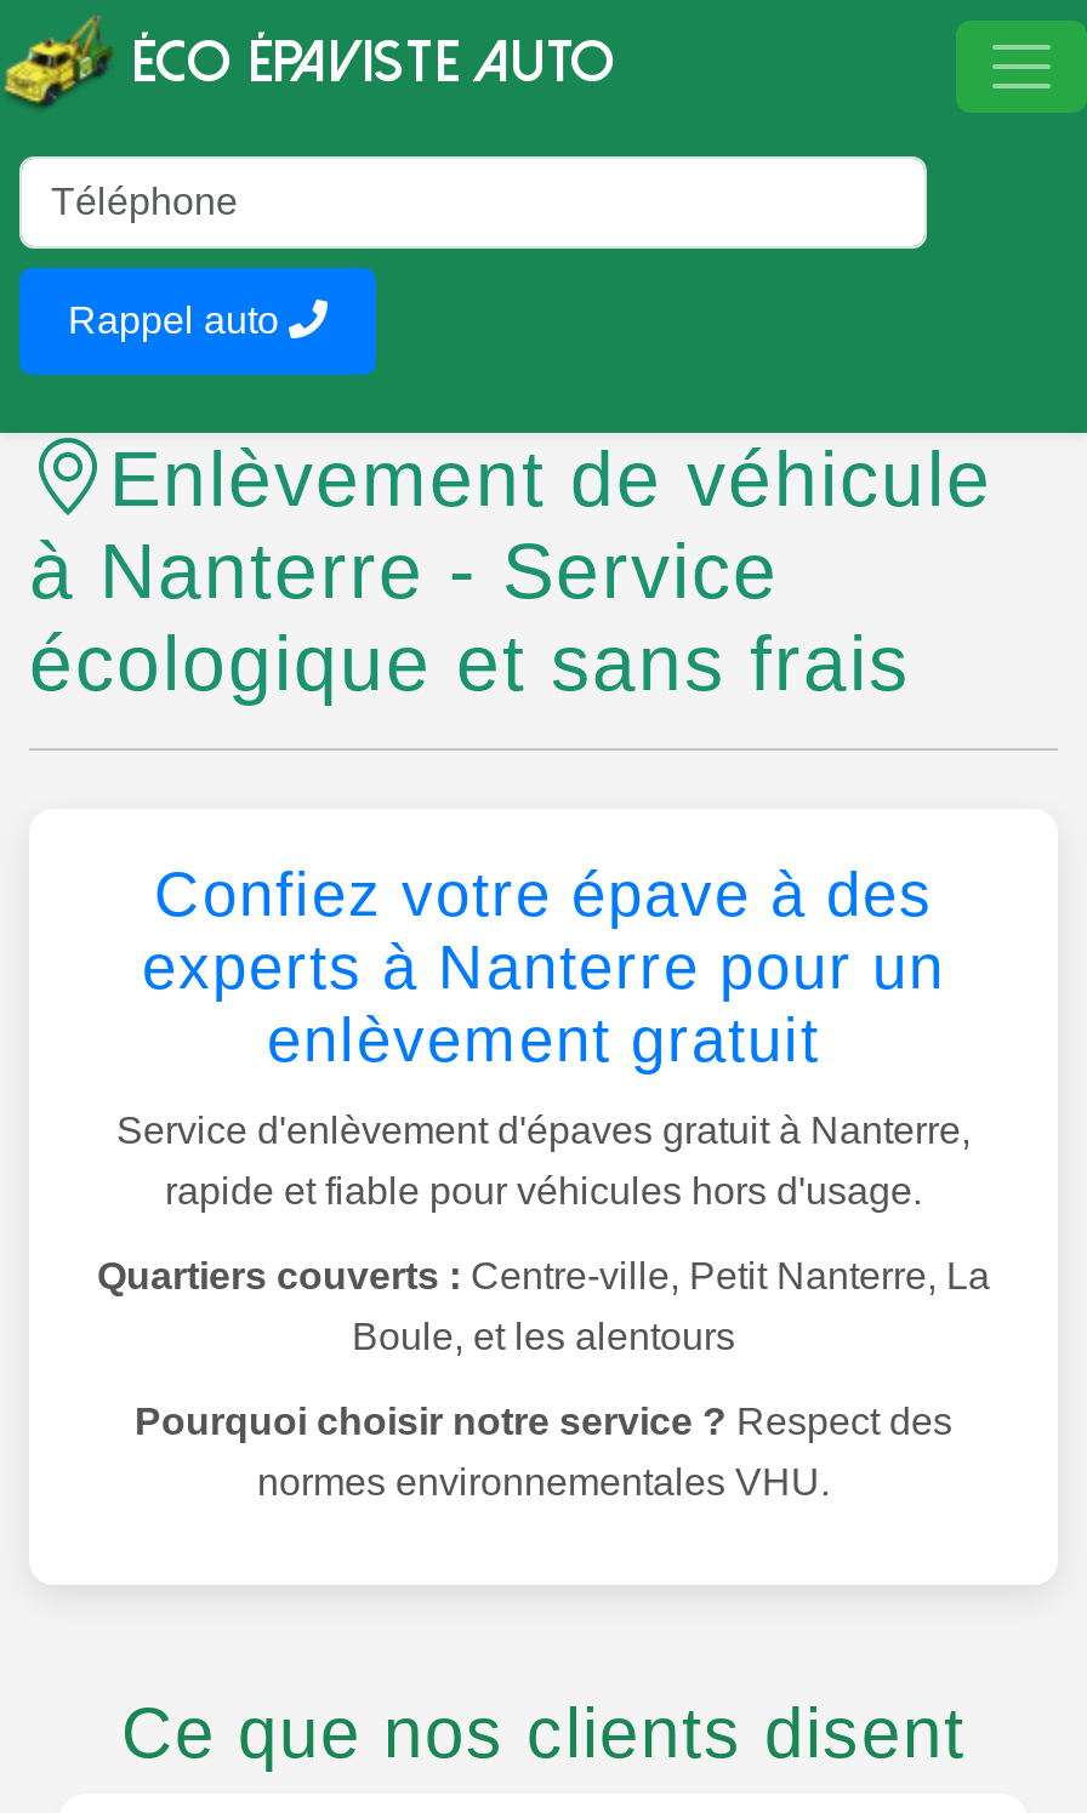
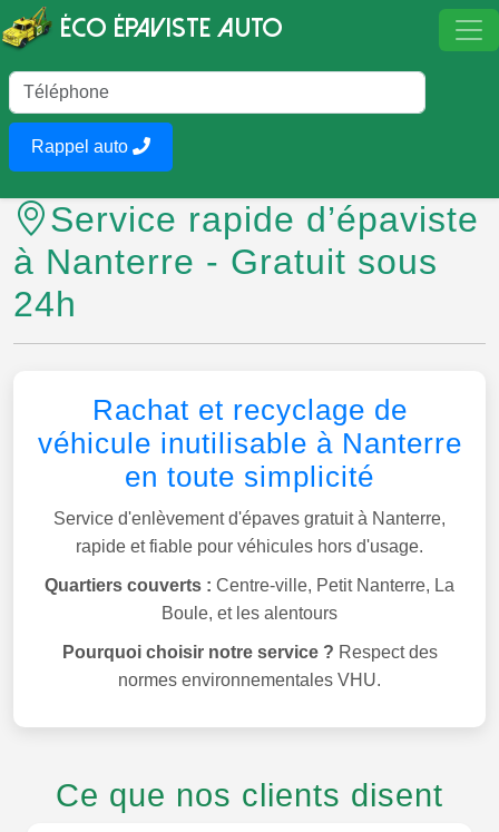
- Enlèvement de véhicule
- à Nanterre - Service
- écologique et sans frais
+ Service rapide d’épaviste
+ à Nanterre - Gratuit sous
+ 24h

- Confiez votre épave à des
- experts à Nanterre pour un
- enlèvement gratuit
+ Rachat et recyclage de
+ véhicule inutilisable à Nanterre
+ en toute simplicité
